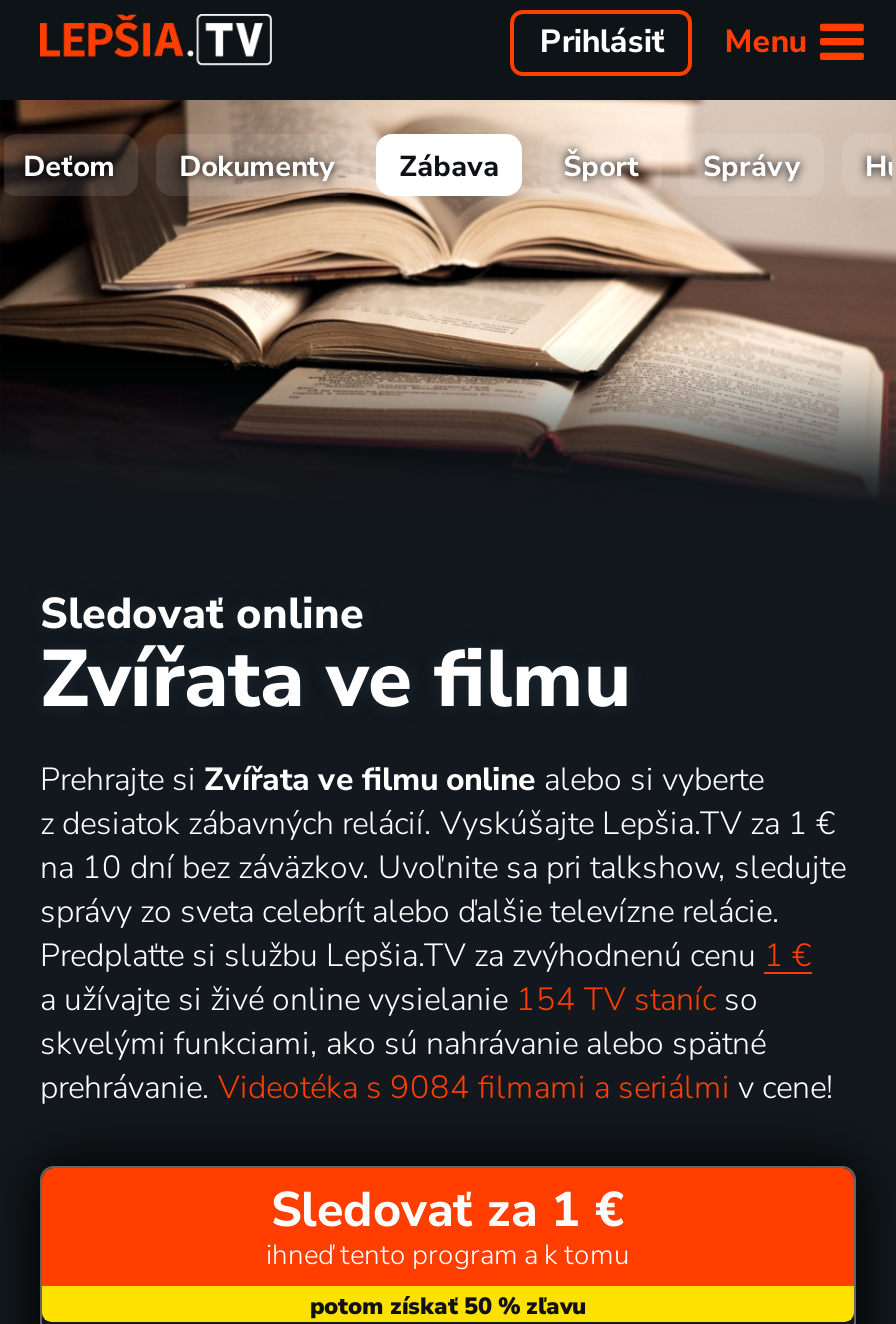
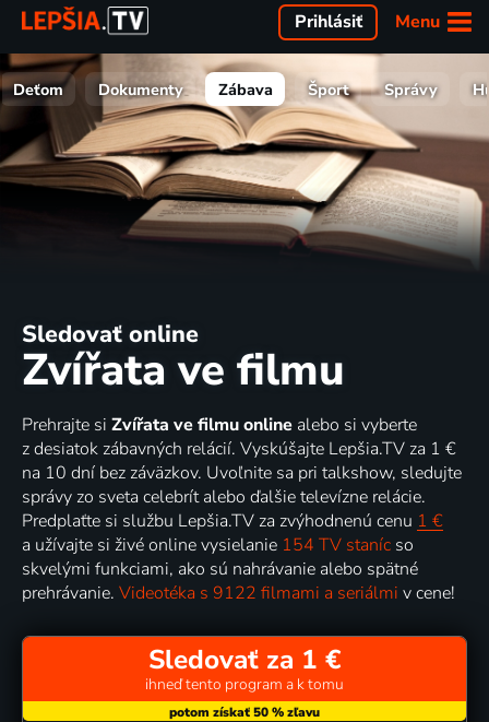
- prehrávanie. Videotéka s 9084 filmami a seriálmi v cene!
+ prehrávanie. Videotéka s 9122 filmami a seriálmi v cene!
